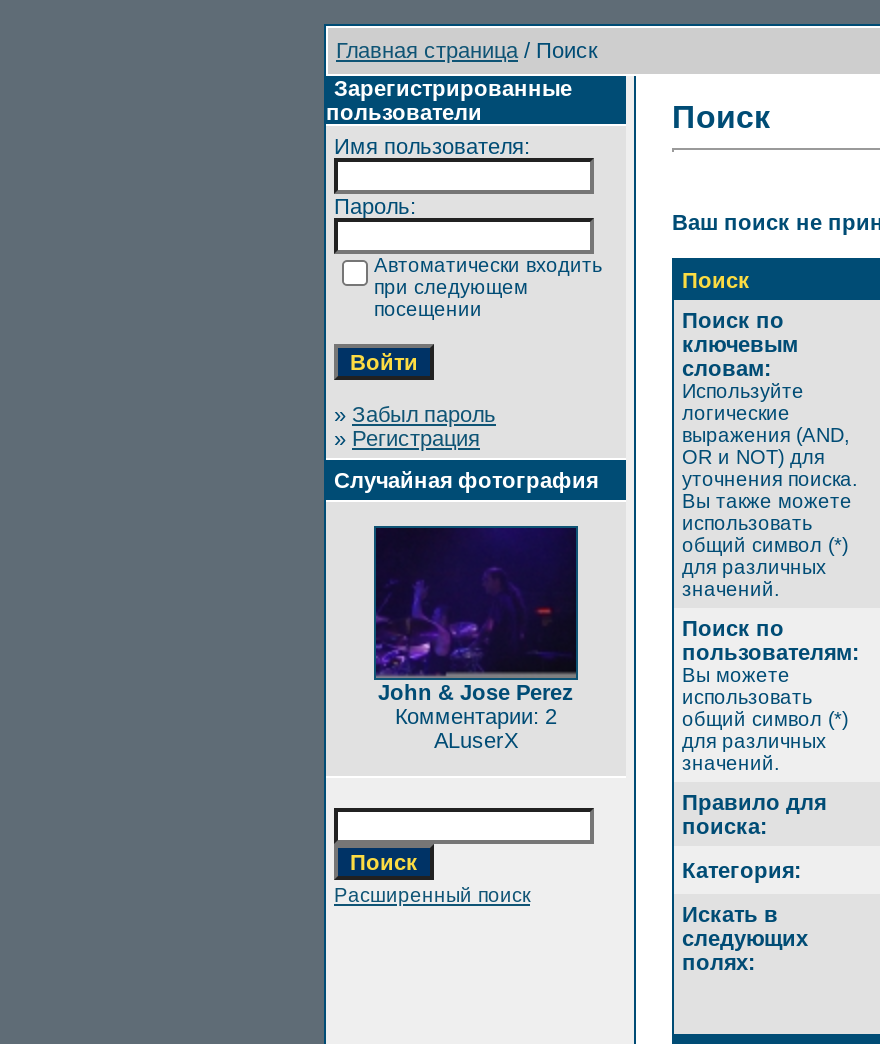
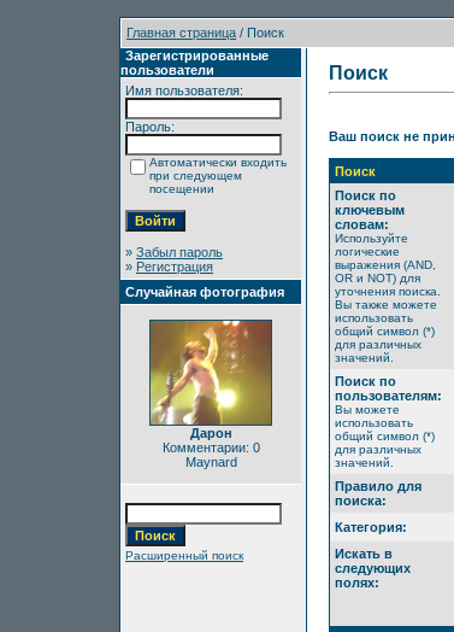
- [image]
- John & Jose Perez
- Комментарии: 2
- ALuserX
+ [image]
+ Дарон
+ Комментарии: 0
+ Maynard
